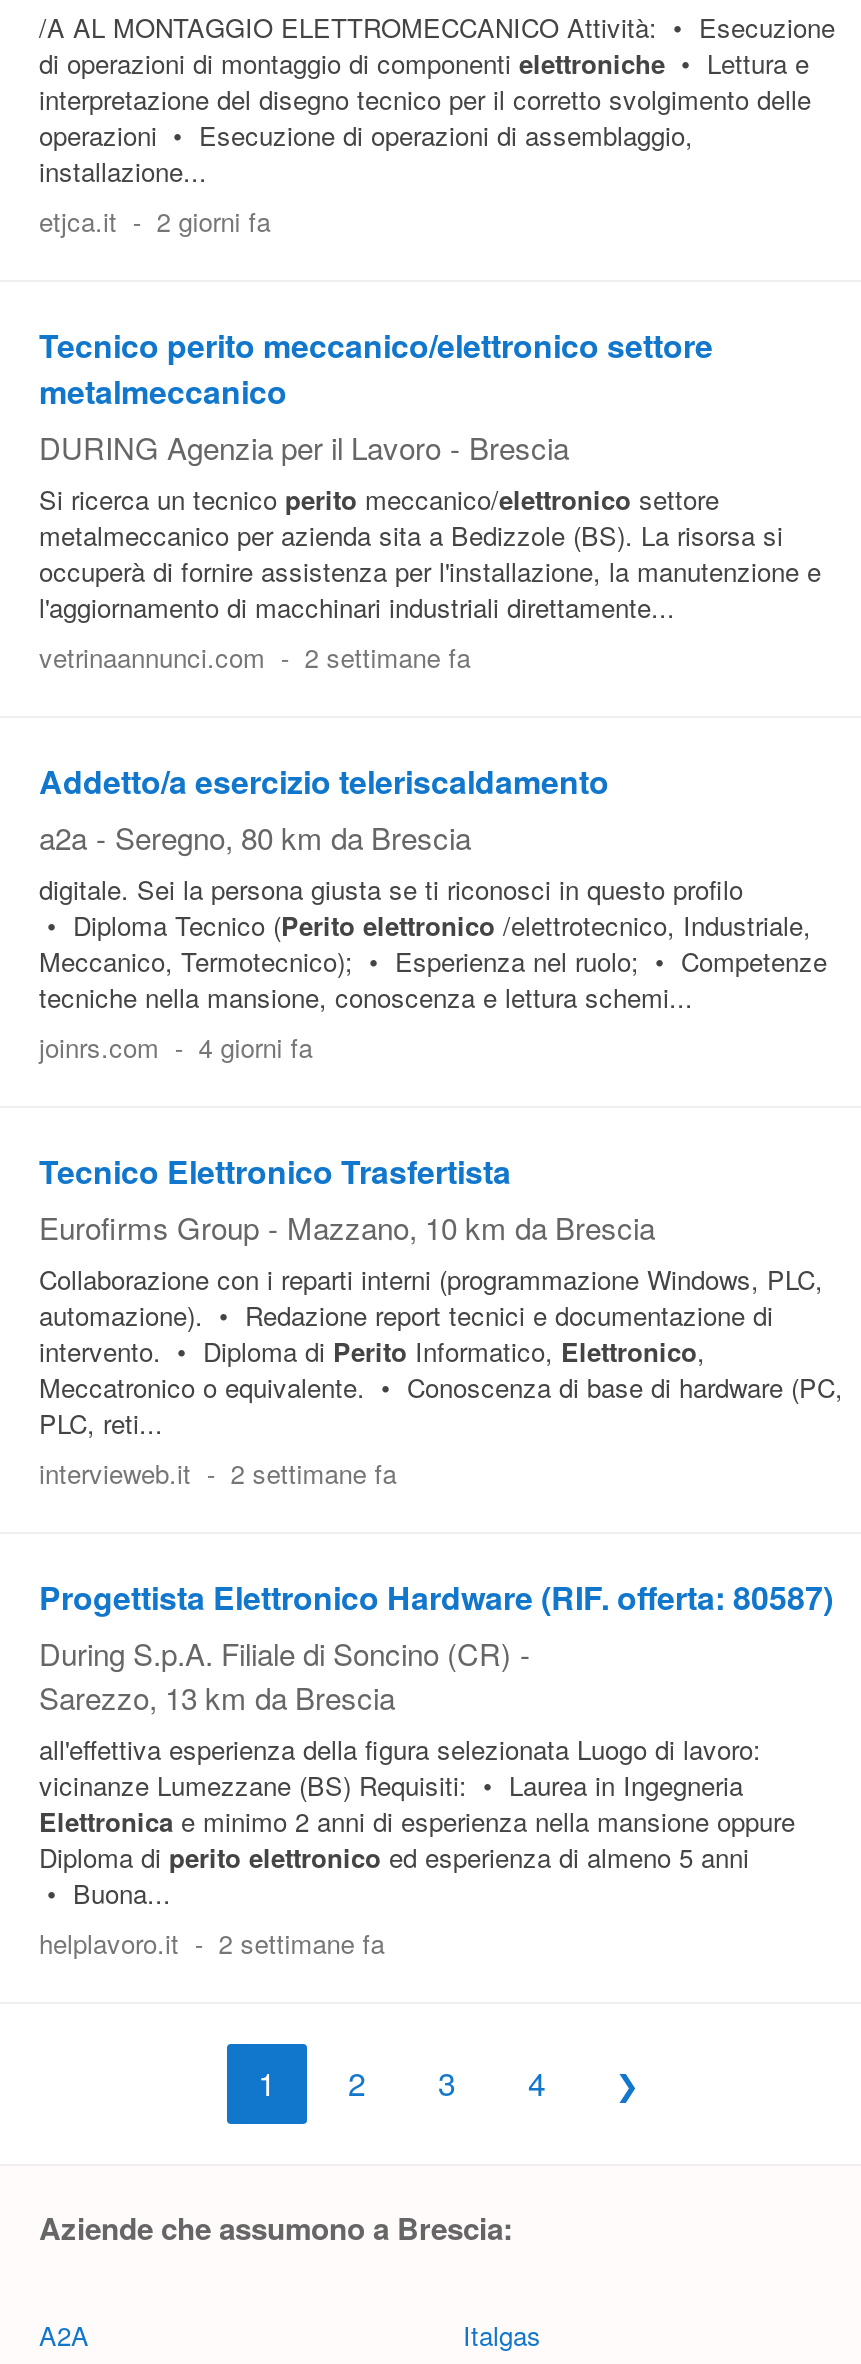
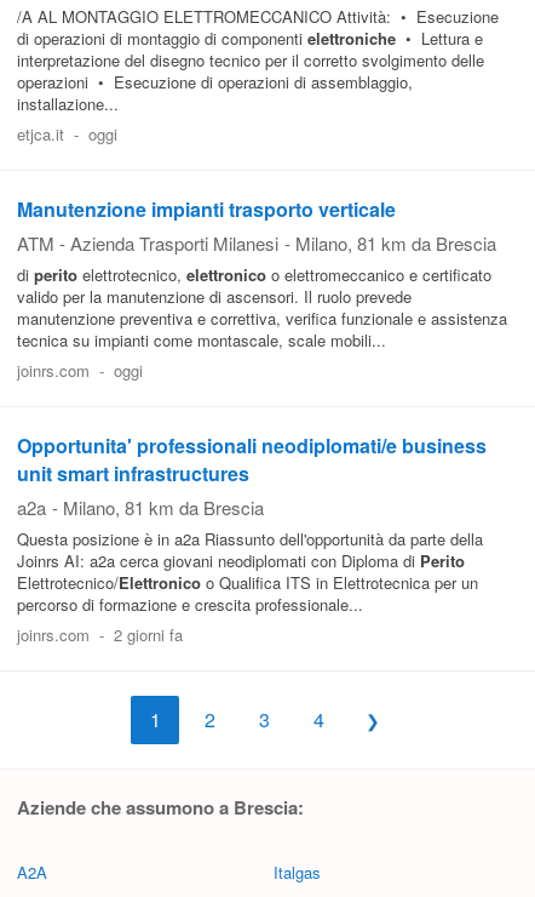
- etjca.it - 2 giorni fa
- Tecnico perito meccanico/elettronico settore
- metalmeccanico
- DURING Agenzia per il Lavoro - Brescia
- Si ricerca un tecnico perito meccanico/elettronico settore
- metalmeccanico per azienda sita a Bedizzole (BS). La risorsa si
- occuperà di fornire assistenza per l'installazione, la manutenzione e
- l'aggiornamento di macchinari industriali direttamente...
- vetrinaannunci.com - 2 settimane fa
- Addetto/a esercizio teleriscaldamento
- a2a - Seregno, 80 km da Brescia
- digitale. Sei la persona giusta se ti riconosci in questo profilo
- • Diploma Tecnico (Perito elettronico /elettrotecnico, Industriale,
- Meccanico, Termotecnico); • Esperienza nel ruolo; • Competenze
- tecniche nella mansione, conoscenza e lettura schemi...
- joinrs.com - 4 giorni fa
- Tecnico Elettronico Trasfertista
- Eurofirms Group - Mazzano, 10 km da Brescia
- Collaborazione con i reparti interni (programmazione Windows, PLC,
- automazione). • Redazione report tecnici e documentazione di
- intervento. • Diploma di Perito Informatico, Elettronico,
- Meccatronico o equivalente. • Conoscenza di base di hardware (PC,
- PLC, reti...
- intervieweb.it - 2 settimane fa
- Progettista Elettronico Hardware (RIF. offerta: 80587)
- During S.p.A. Filiale di Soncino (CR) -
- Sarezzo, 13 km da Brescia
- all'effettiva esperienza della figura selezionata Luogo di lavoro:
- vicinanze Lumezzane (BS) Requisiti: • Laurea in Ingegneria
- Elettronica e minimo 2 anni di esperienza nella mansione oppure
- Diploma di perito elettronico ed esperienza di almeno 5 anni
- • Buona...
- helplavoro.it - 2 settimane fa
+ etjca.it - oggi
+ Manutenzione impianti trasporto verticale
+ ATM - Azienda Trasporti Milanesi - Milano, 81 km da Brescia
+ di perito elettrotecnico, elettronico o elettromeccanico e certificato
+ valido per la manutenzione di ascensori. Il ruolo prevede
+ manutenzione preventiva e correttiva, verifica funzionale e assistenza
+ tecnica su impianti come montascale, scale mobili...
+ joinrs.com - oggi
+ Opportunita' professionali neodiplomati/e business
+ unit smart infrastructures
+ a2a - Milano, 81 km da Brescia
+ Questa posizione è in a2a Riassunto dell'opportunità da parte della
+ Joinrs AI: a2a cerca giovani neodiplomati con Diploma di Perito
+ Elettrotecnico/Elettronico o Qualifica ITS in Elettrotecnica per un
+ percorso di formazione e crescita professionale...
+ joinrs.com - 2 giorni fa
